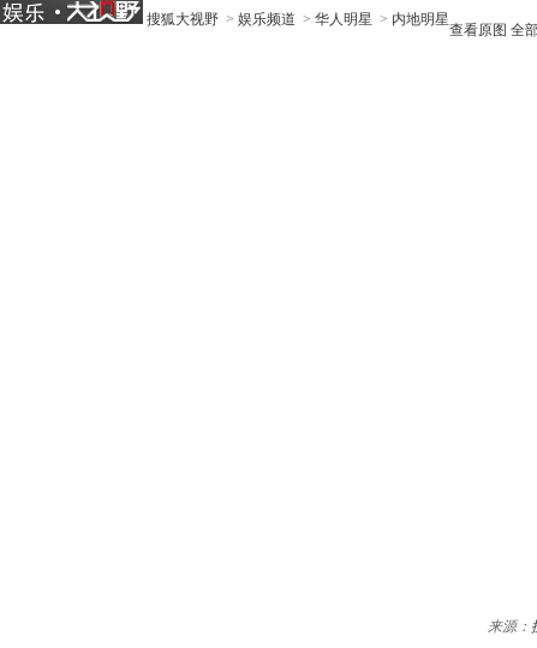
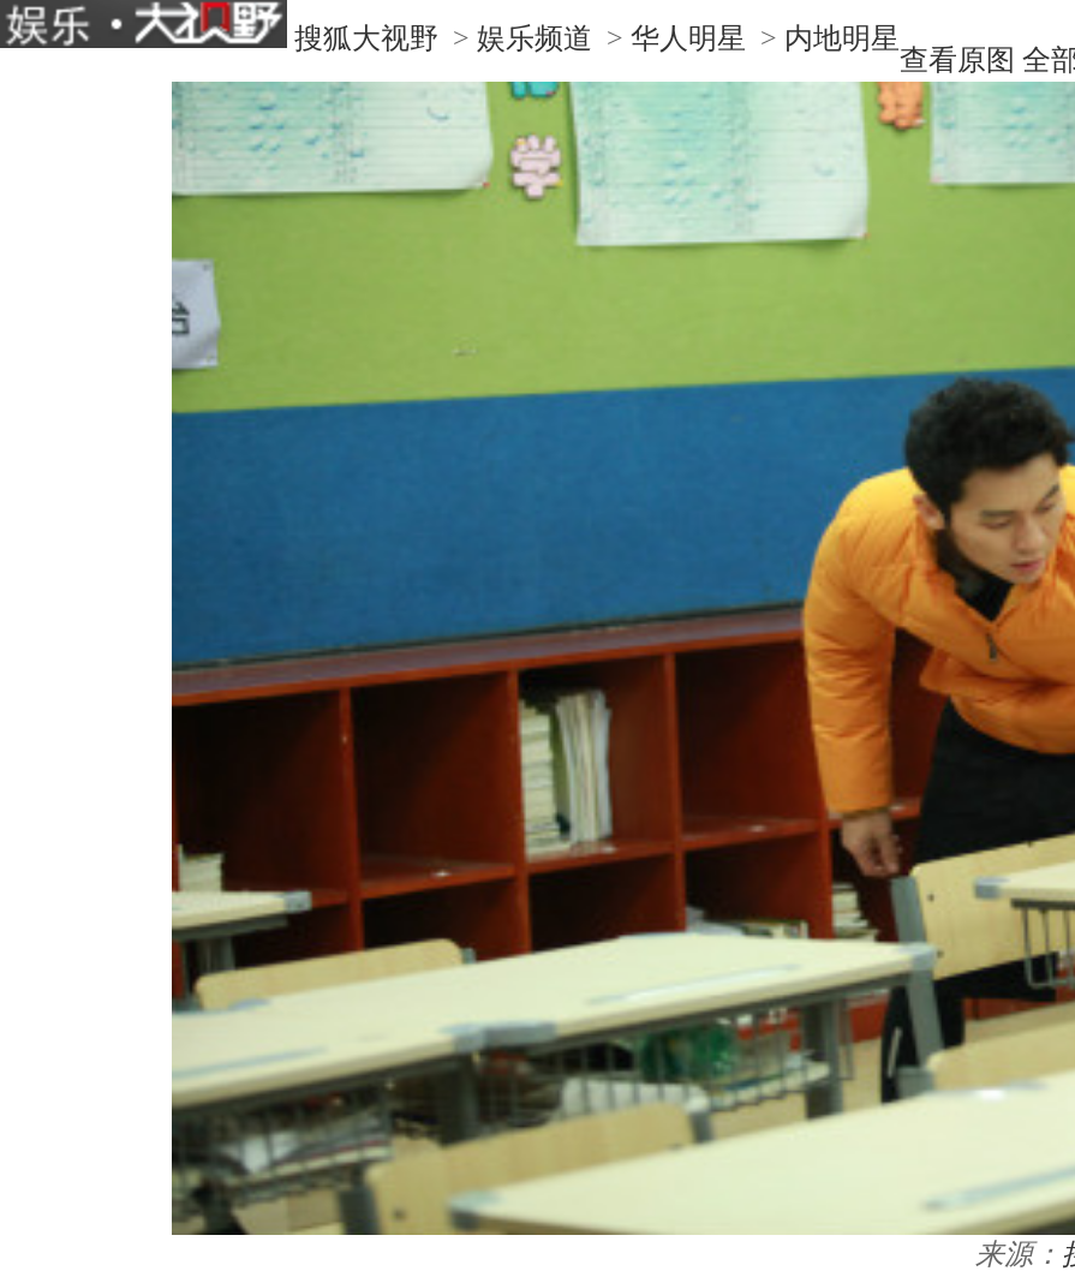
+ [image]
